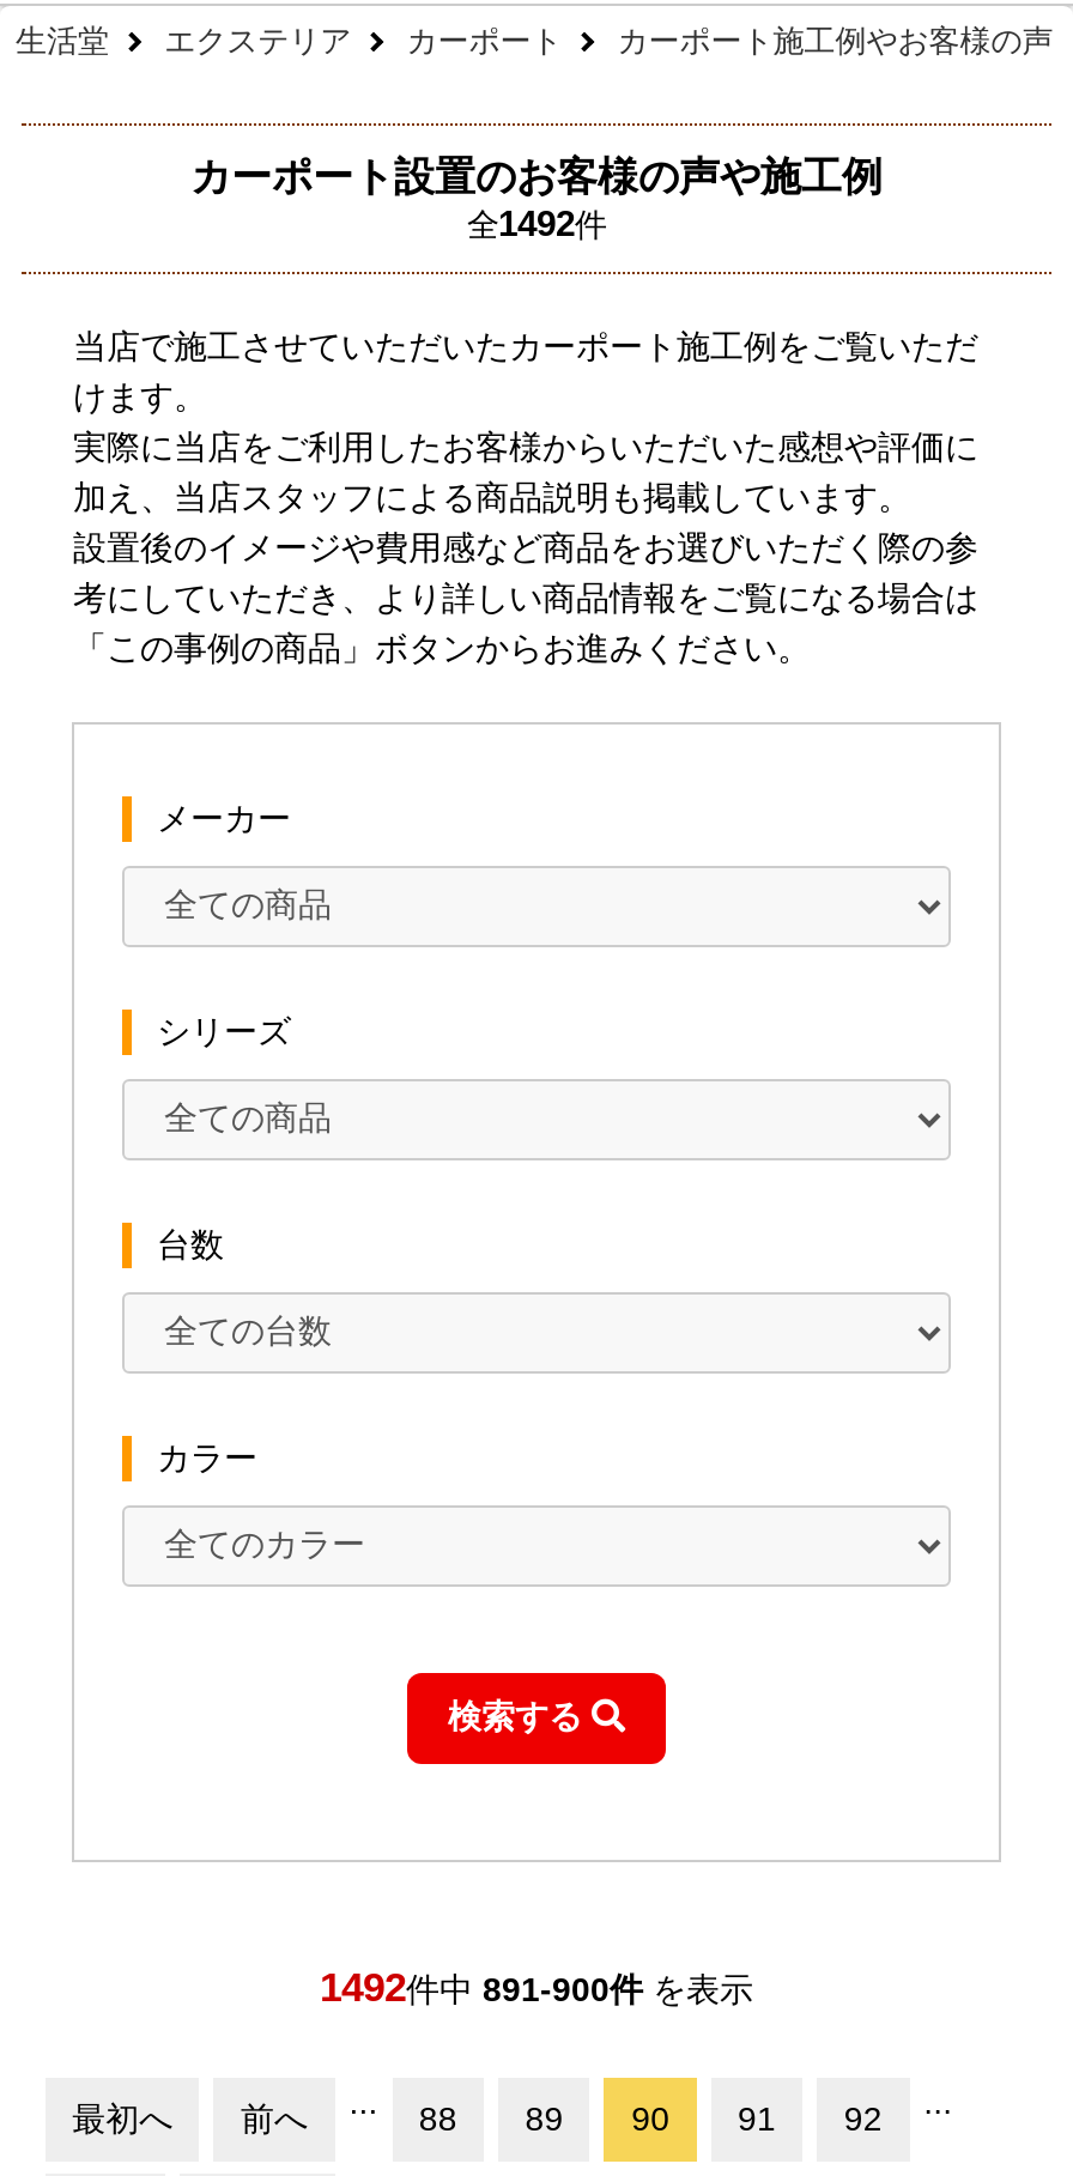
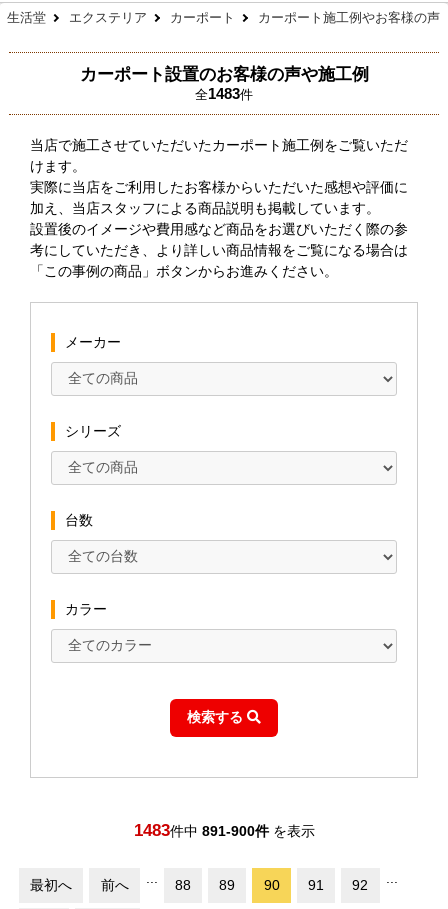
- 全1492件
+ 全1483件

- 1492件中891-900件を表示
+ 1483件中891-900件を表示
